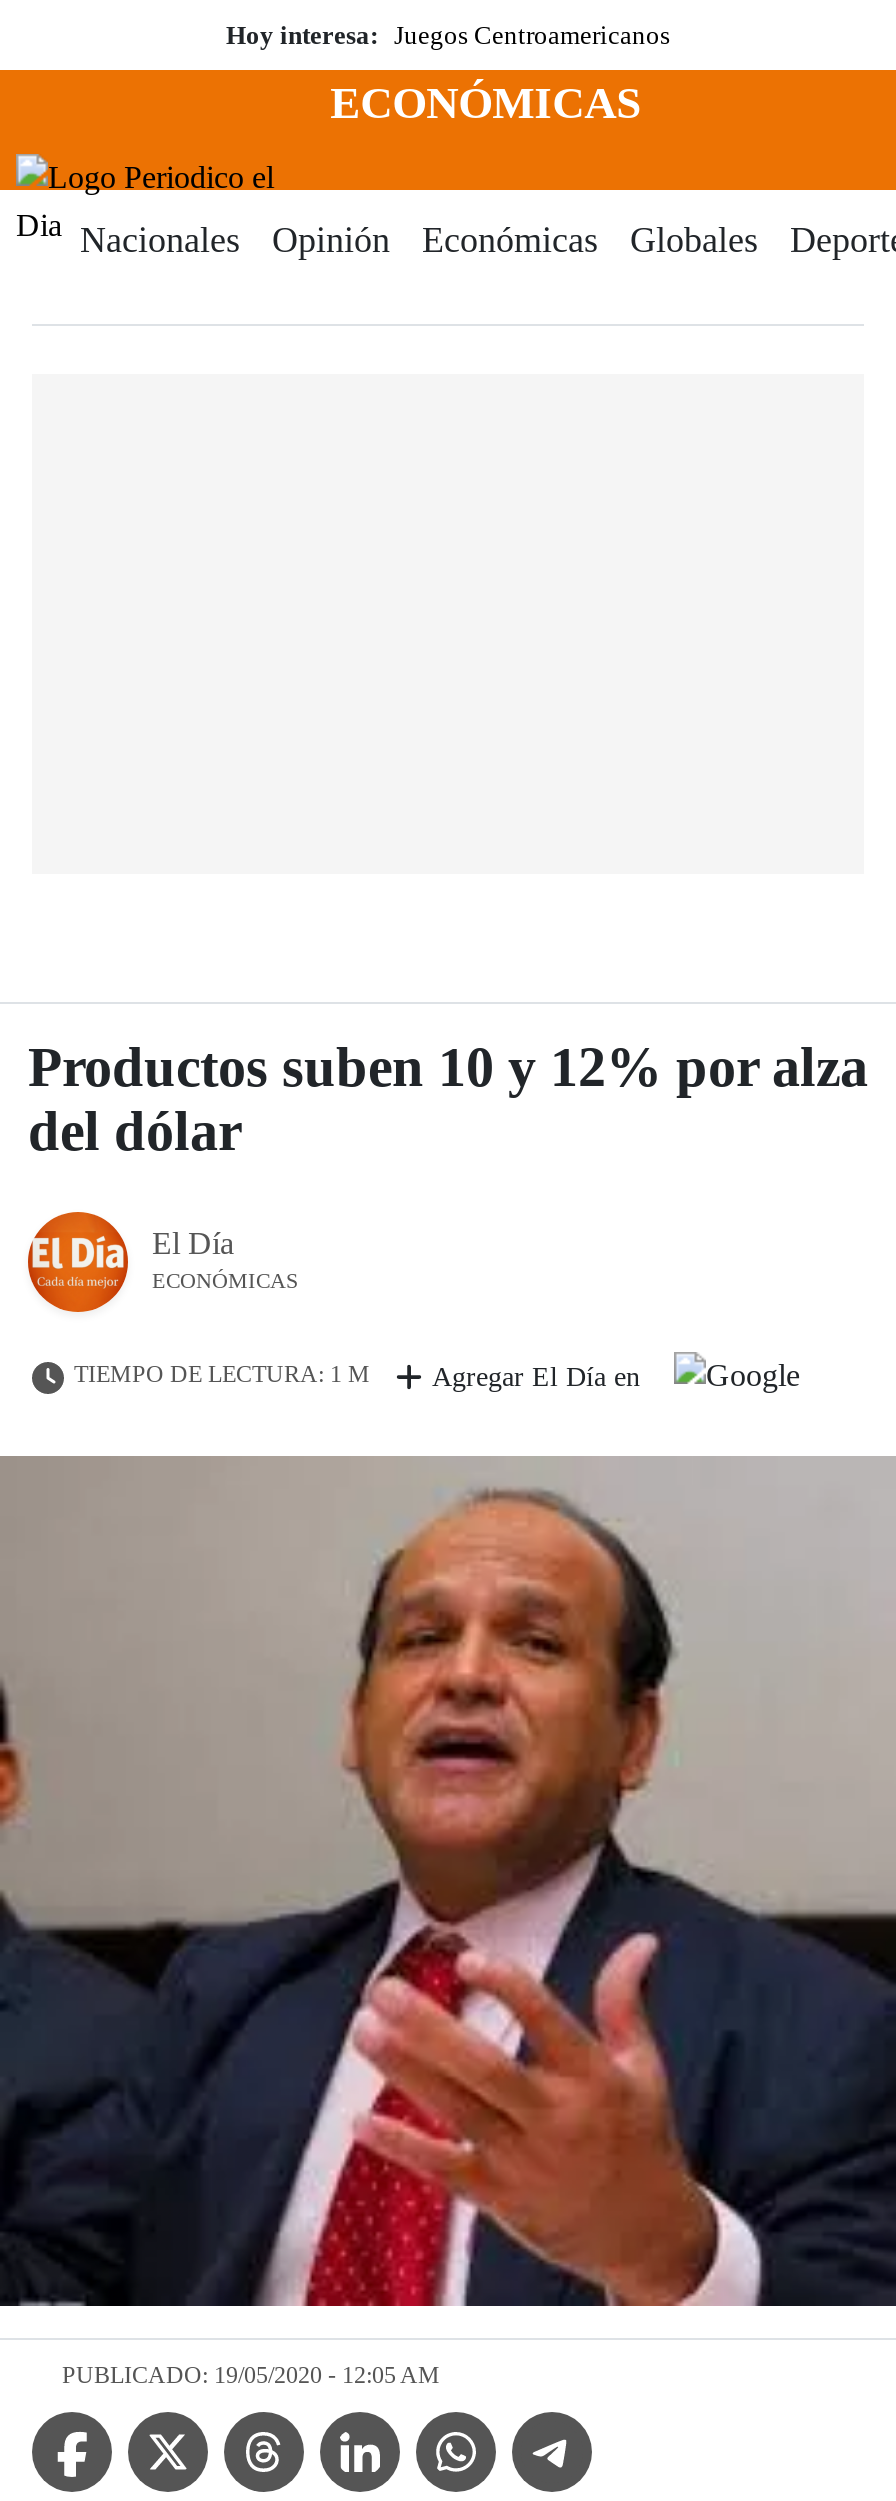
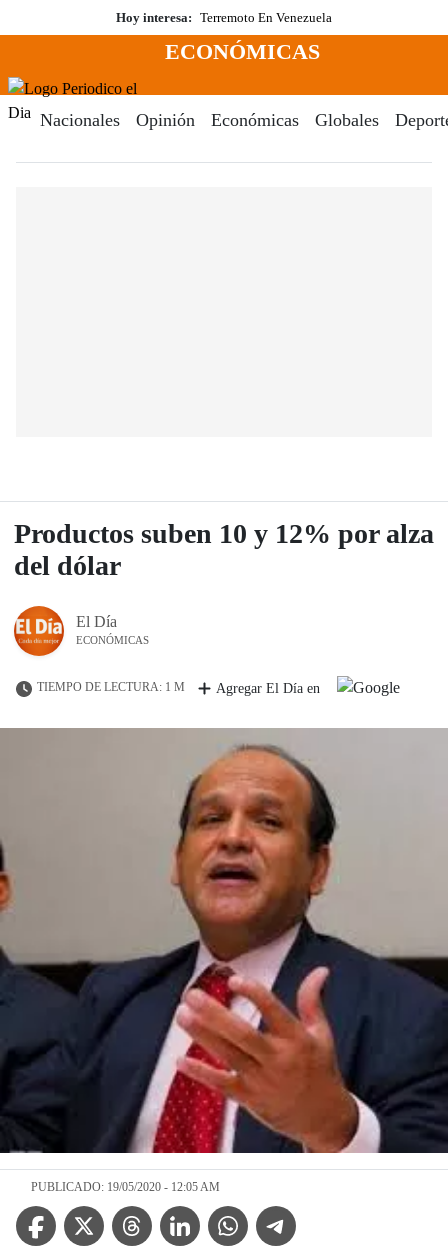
- Hoy interesa: Juegos Centroamericanos
+ Hoy interesa: Terremoto En Venezuela
